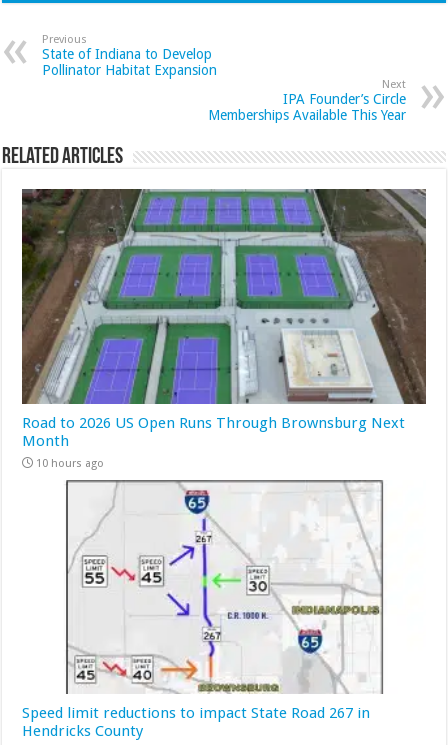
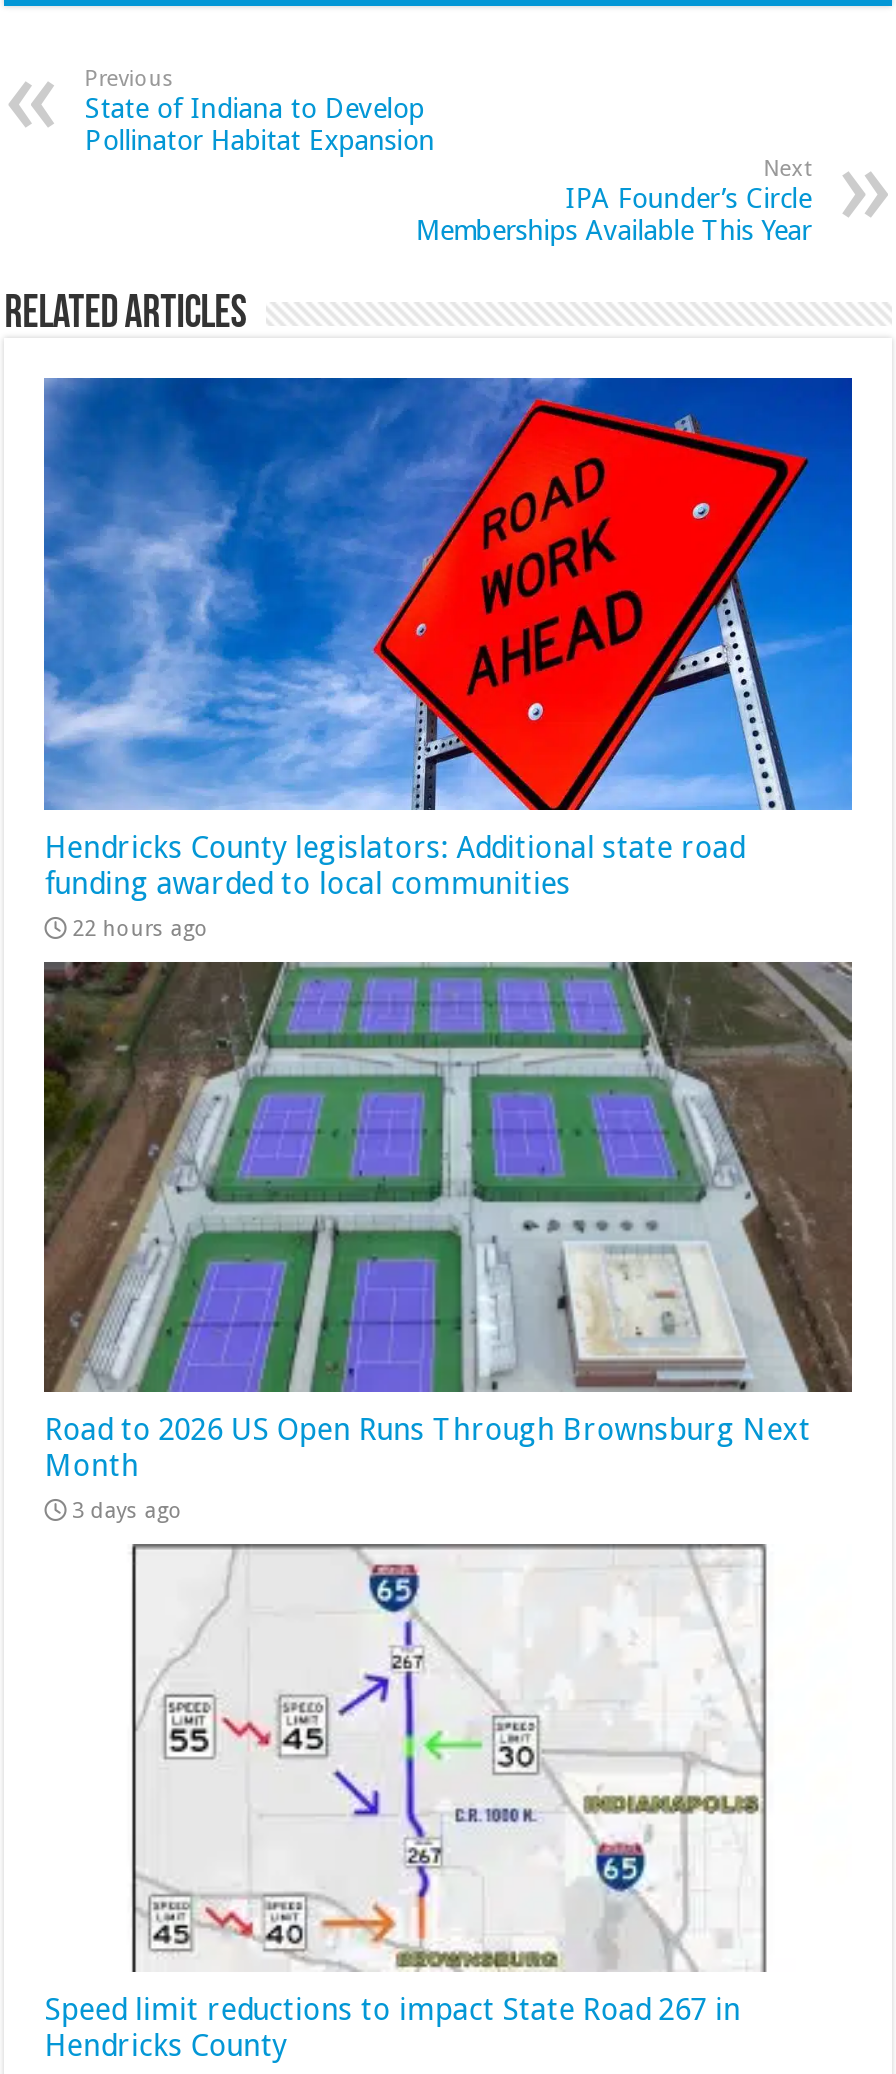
+ [image]
+ Hendricks County legislators: Additional state road
+ funding awarded to local communities
+ 22 hours ago

- 10 hours ago
+ 3 days ago
